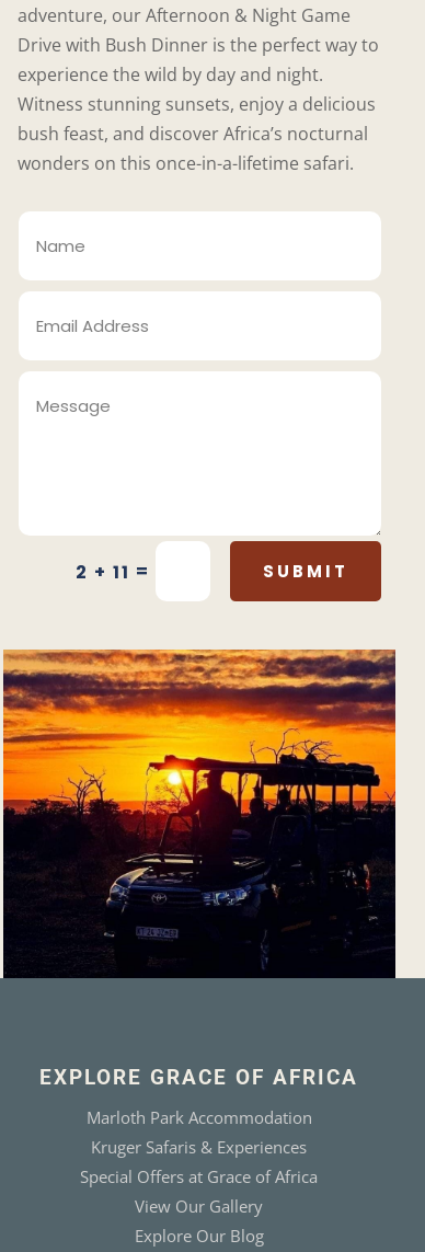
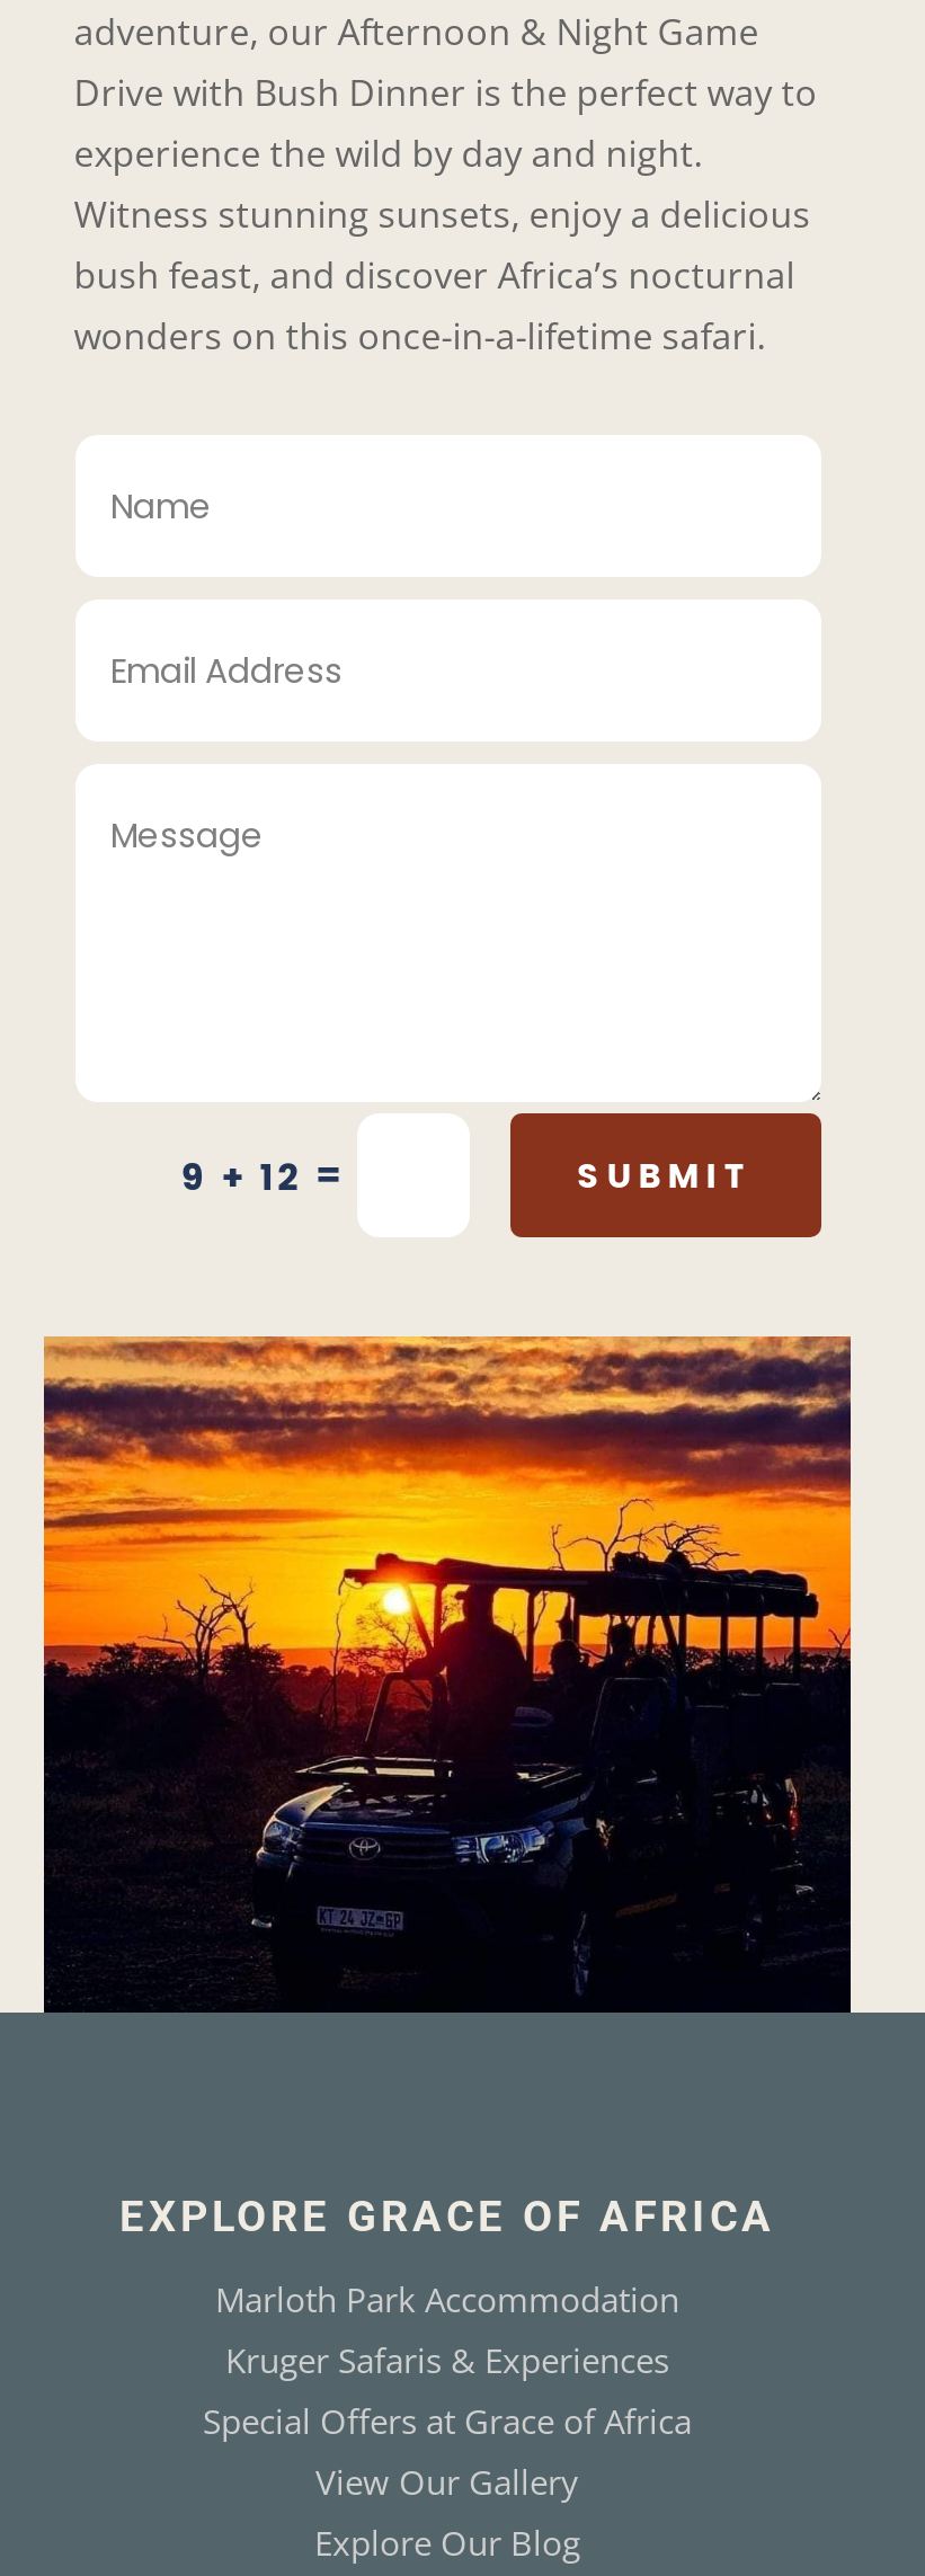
- 2 + 11 =
+ 9 + 12 =
